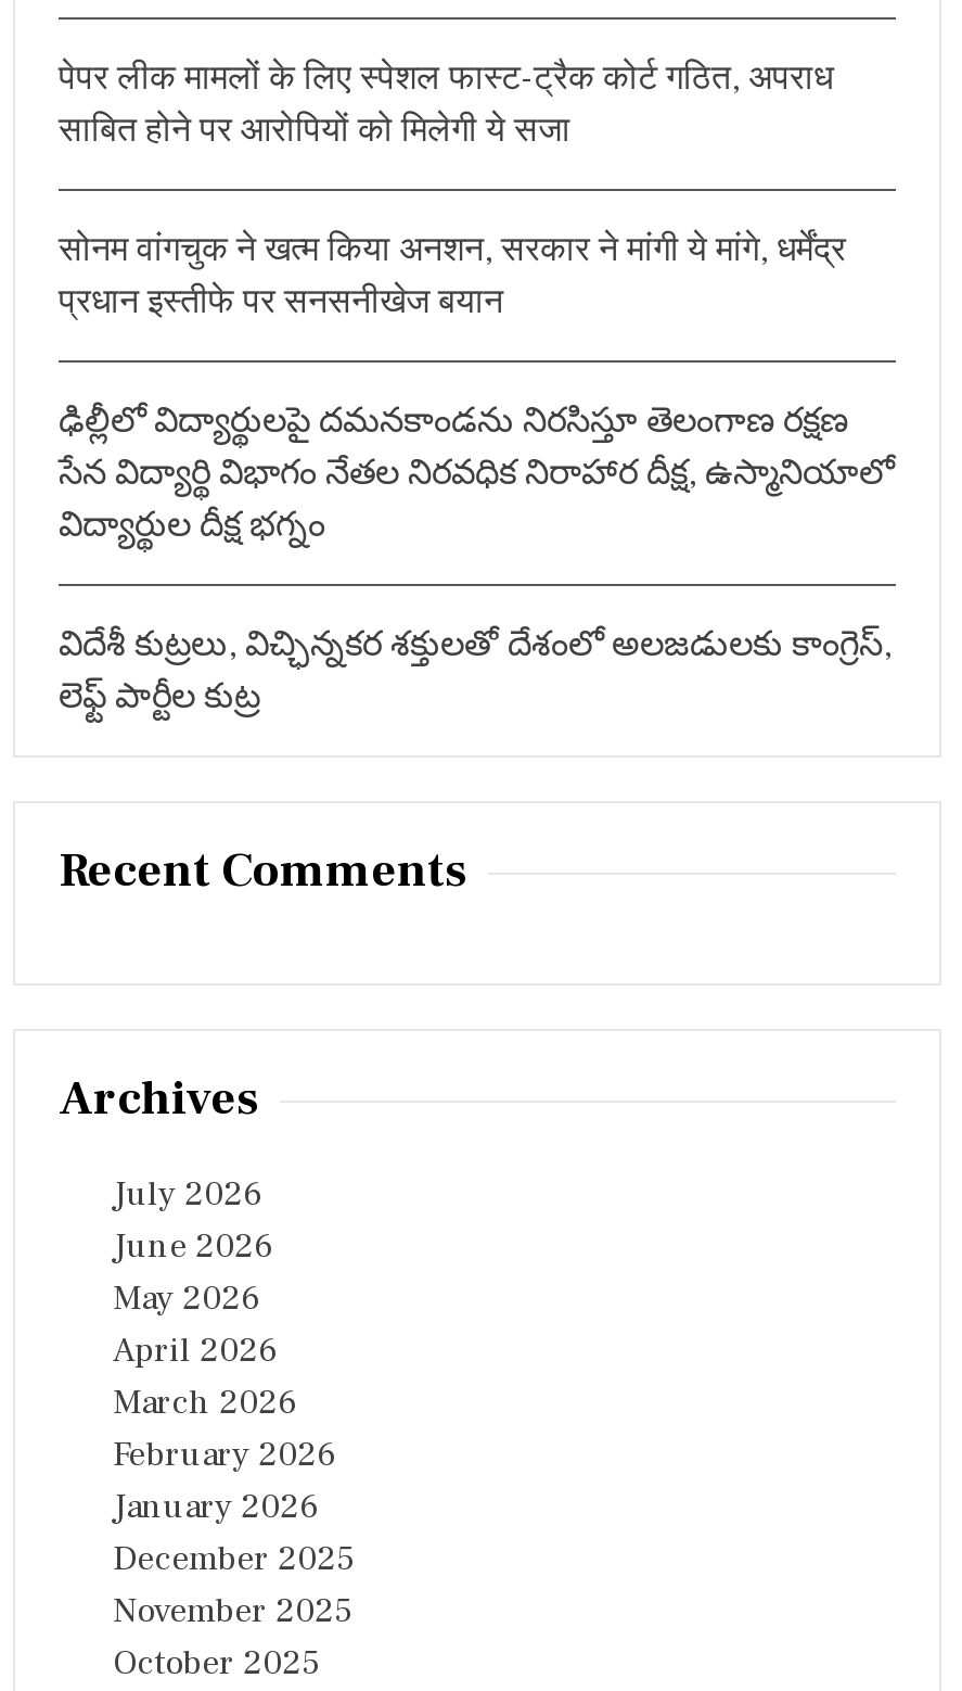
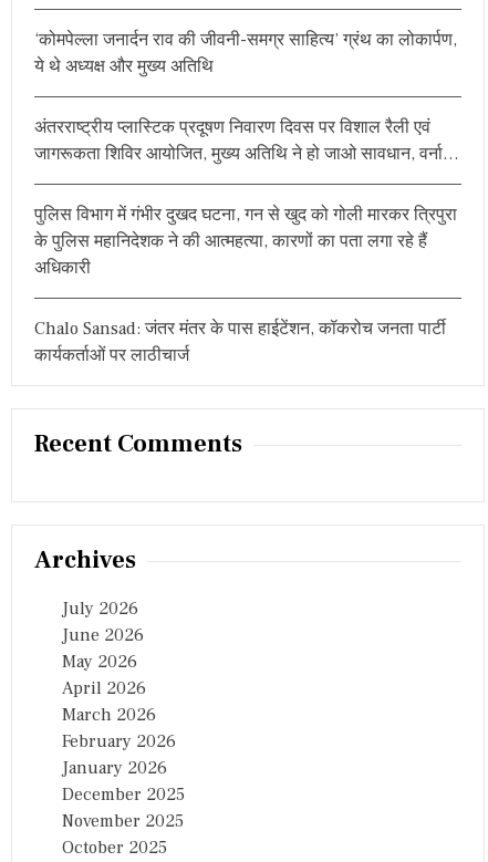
- पेपर लीक मामलों के लिए स्पेशल फास्ट-ट्रैक कोर्ट गठित, अपराध
- साबित होने पर आरोपियों को मिलेगी ये सजा
+ ‘कोमपेल्ला जनार्दन राव की जीवनी-समग्र साहित्य’ ग्रंथ का लोकार्पण,
+ ये थे अध्यक्ष और मुख्य अतिथि

- सोनम वांगचुक ने खत्म किया अनशन, सरकार ने मांगी ये मांगे, धर्मेंद्र
- प्रधान इस्तीफे पर सनसनीखेज बयान
+ अंतरराष्ट्रीय प्लास्टिक प्रदूषण निवारण दिवस पर विशाल रैली एवं
+ जागरूकता शिविर आयोजित, मुख्य अतिथि ने हो जाओ सावधान, वर्ना…

- ఢిల్లీలో విద్యార్థులపై దమనకాండను నిరసిస్తూ తెలంగాణ రక్షణ
- సేన విద్యార్థి విభాగం నేతల నిరవధిక నిరాహార దీక్ష, ఉస్మానియాలో
- విద్యార్థుల దీక్ష భగ్నం
+ पुलिस विभाग में गंभीर दुखद घटना, गन से खुद को गोली मारकर त्रिपुरा
+ के पुलिस महानिदेशक ने की आत्महत्या, कारणों का पता लगा रहे हैं
+ अधिकारी

- విదేశీ కుట్రలు, విచ్ఛిన్నకర శక్తులతో దేశంలో అలజడులకు కాంగ్రెస్,
- లెఫ్ట్ పార్టీల కుట్ర
+ Chalo Sansad: जंतर मंतर के पास हाईटेंशन, कॉकरोच जनता पार्टी
+ कार्यकर्ताओं पर लाठीचार्ज
